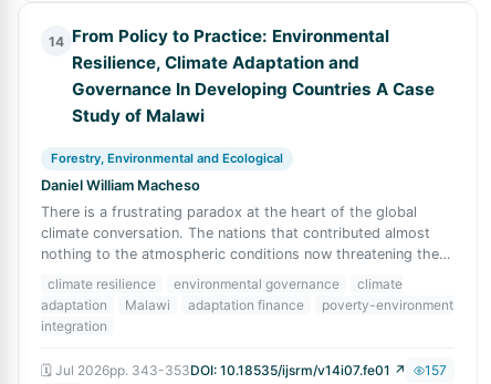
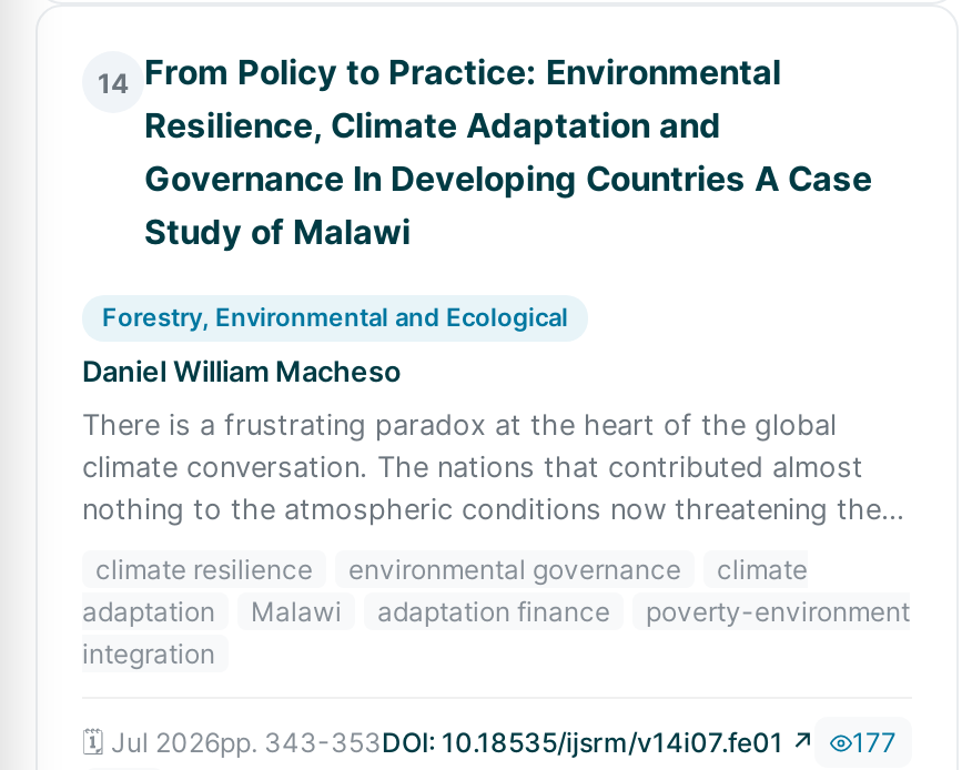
- 157
+ 177
